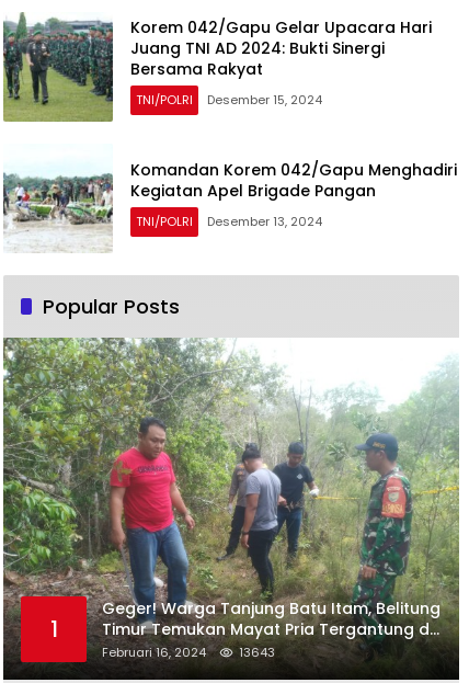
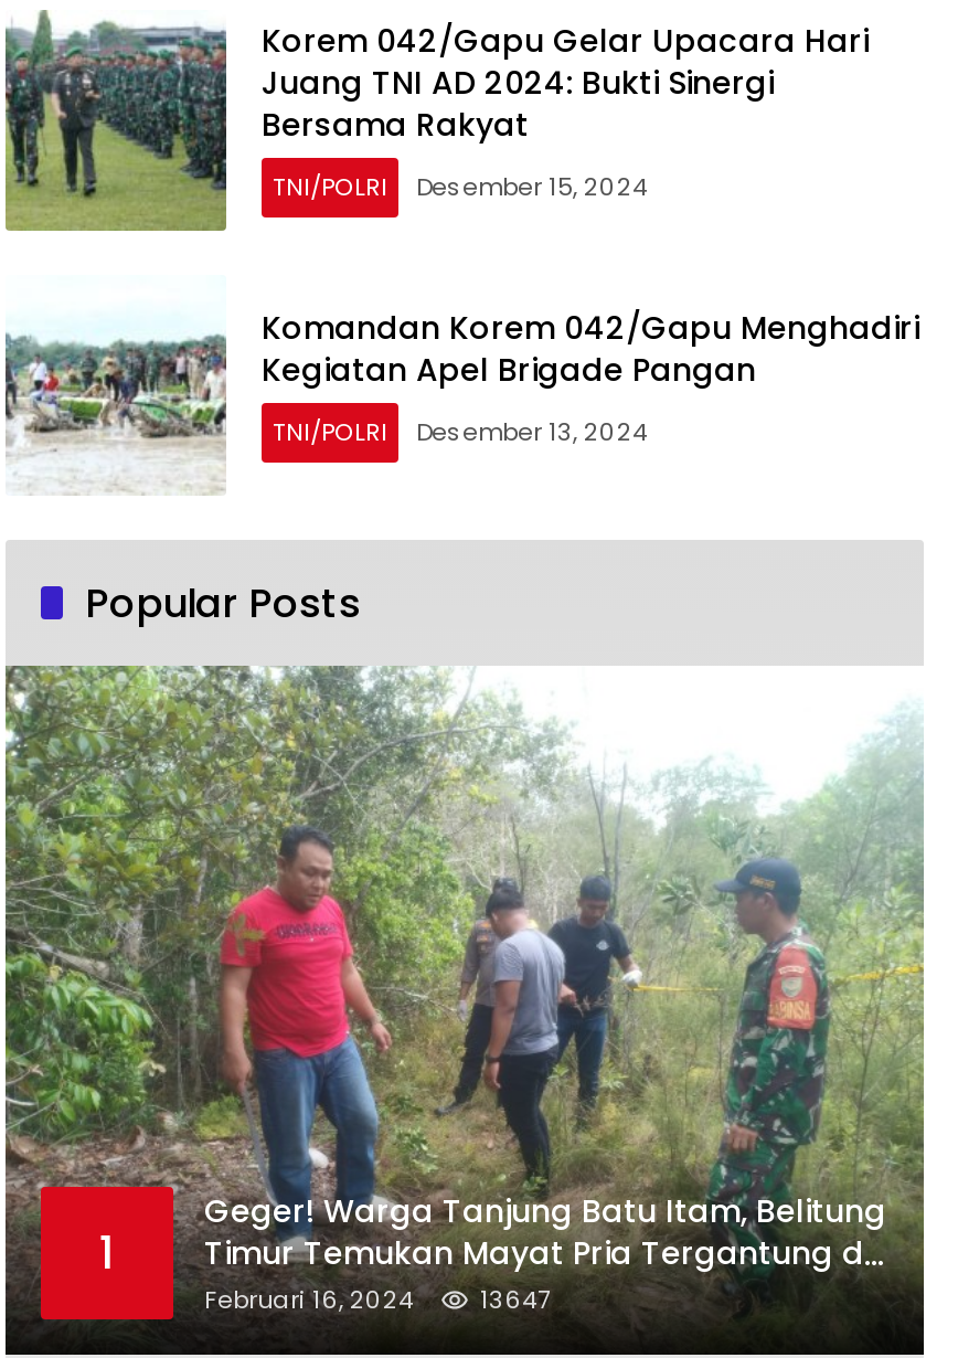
- 13643
+ 13647
